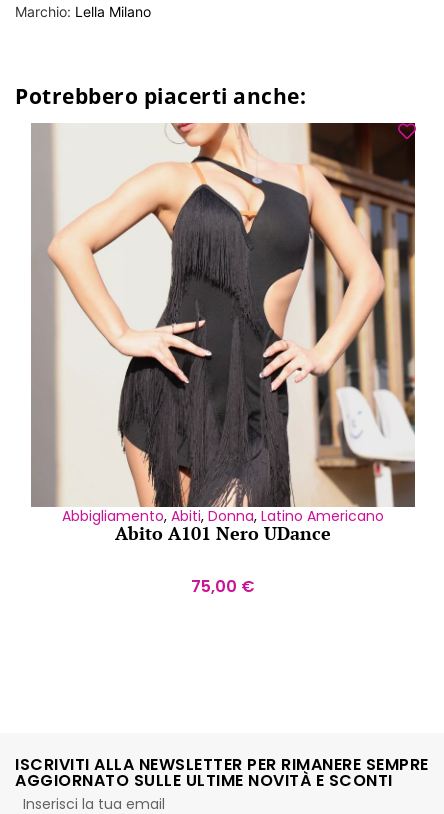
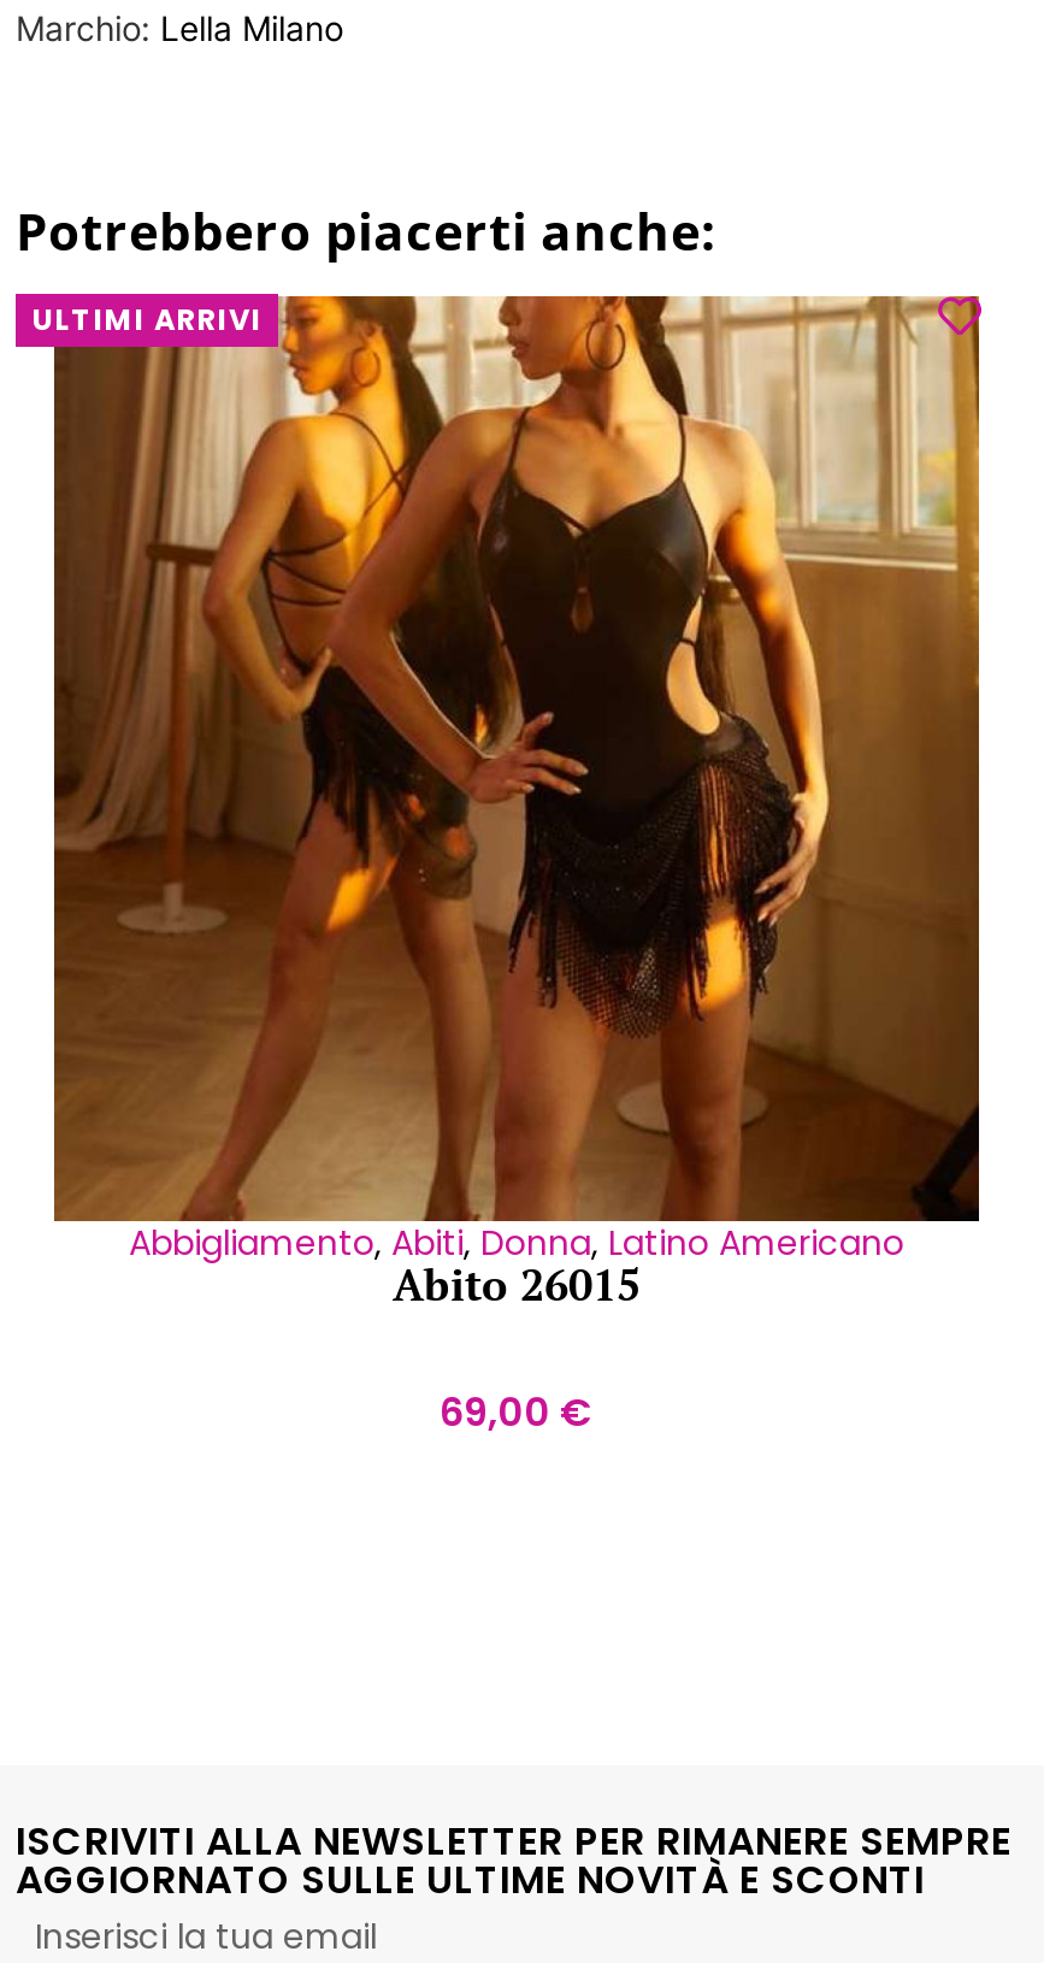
+ ULTIMI ARRIVI

- [image]
- Abito A101 Nero UDance
+ [image]
+ Abito 26015

- 75,00 €
+ 69,00 €
